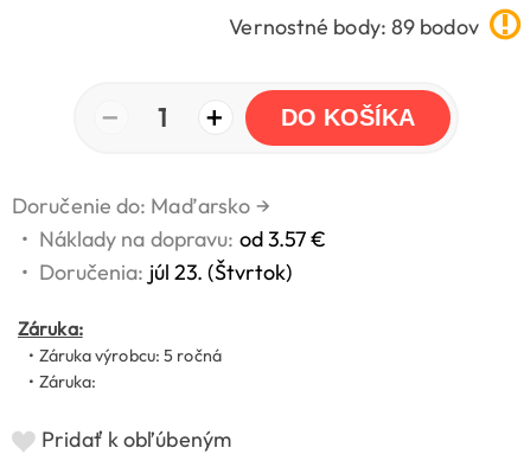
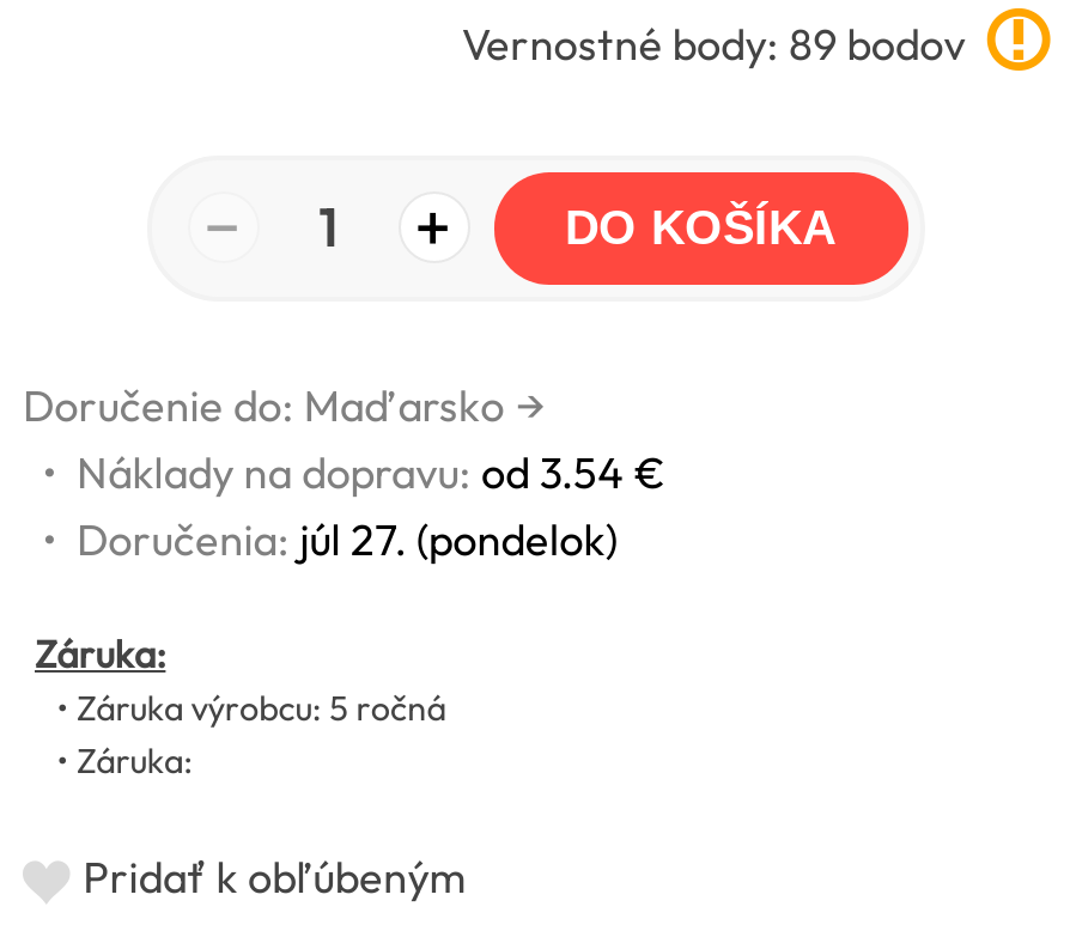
- • Náklady na dopravu: od 3.57 €
+ • Náklady na dopravu: od 3.54 €

- • Doručenia: júl 23. (Štvrtok)
+ • Doručenia: júl 27. (pondelok)
